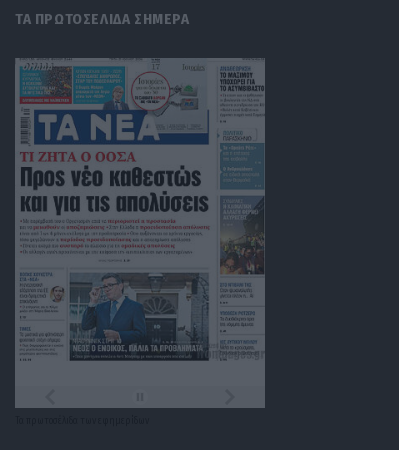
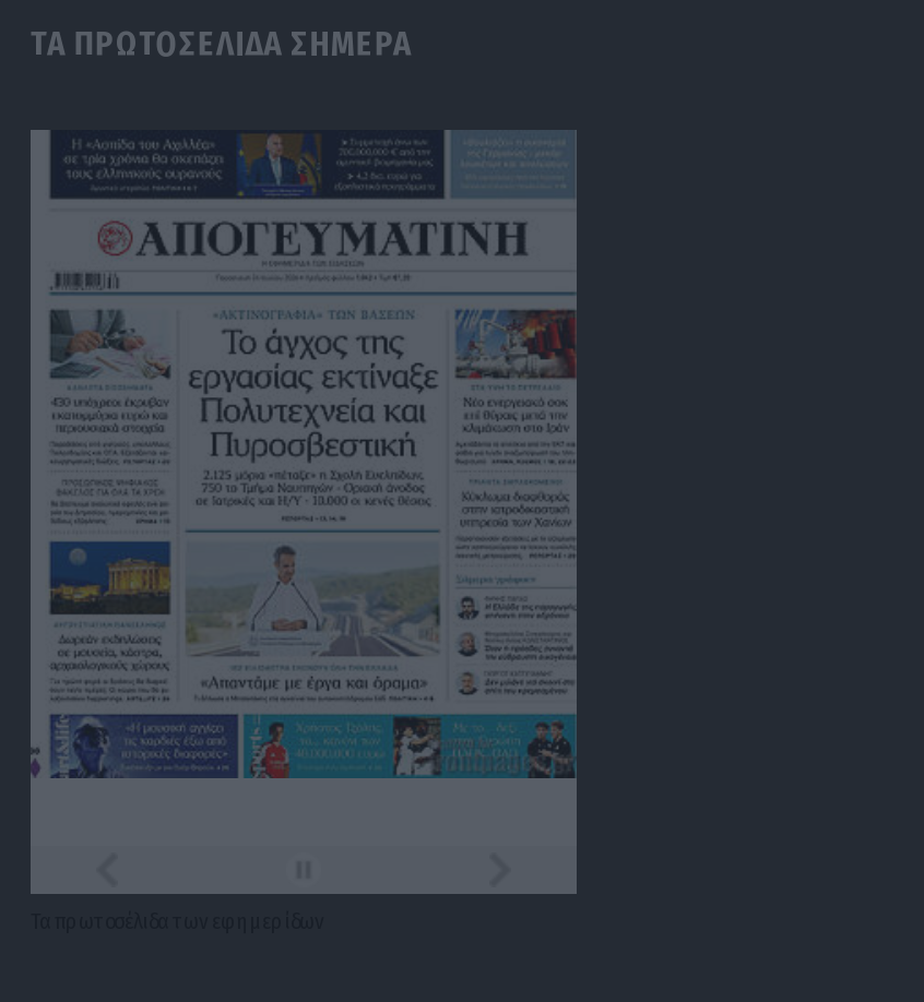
- [image]
+ [image]
